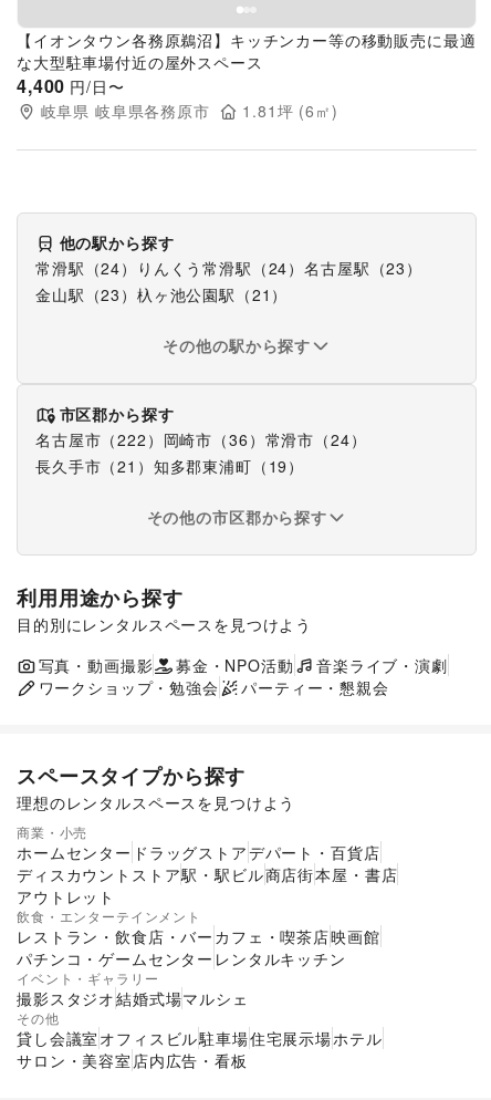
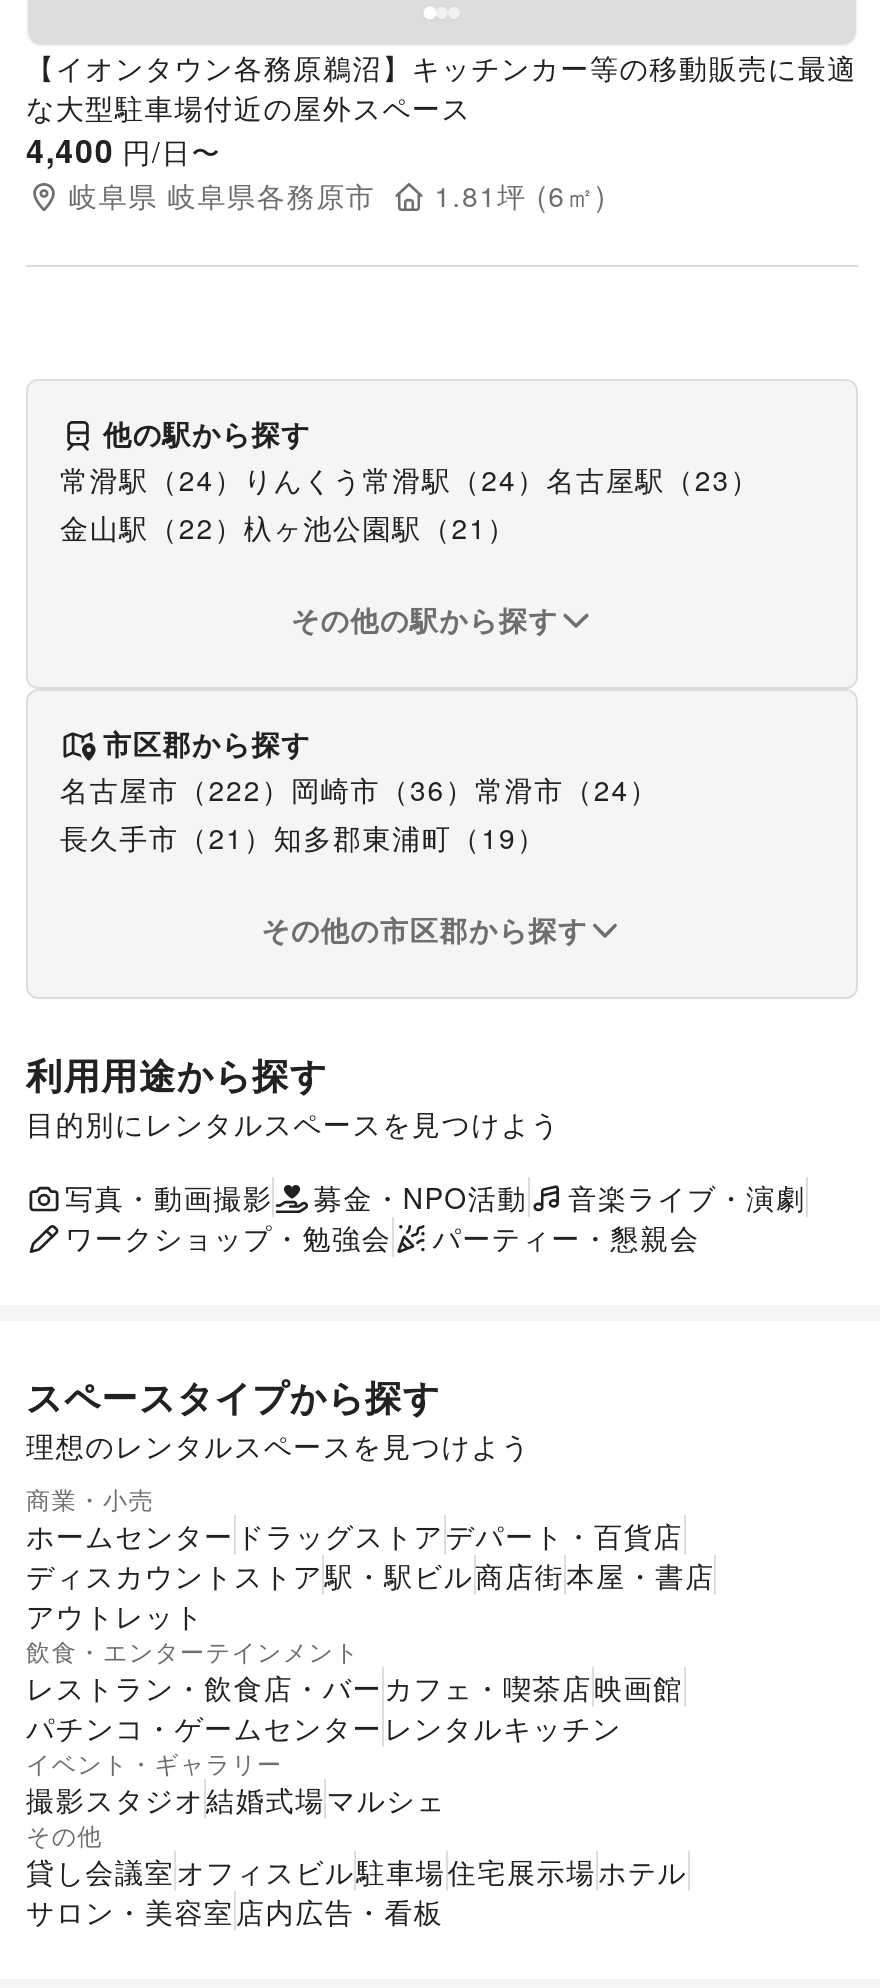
- 金山駅（23）杁ヶ池公園駅（21）
+ 金山駅（22）杁ヶ池公園駅（21）
